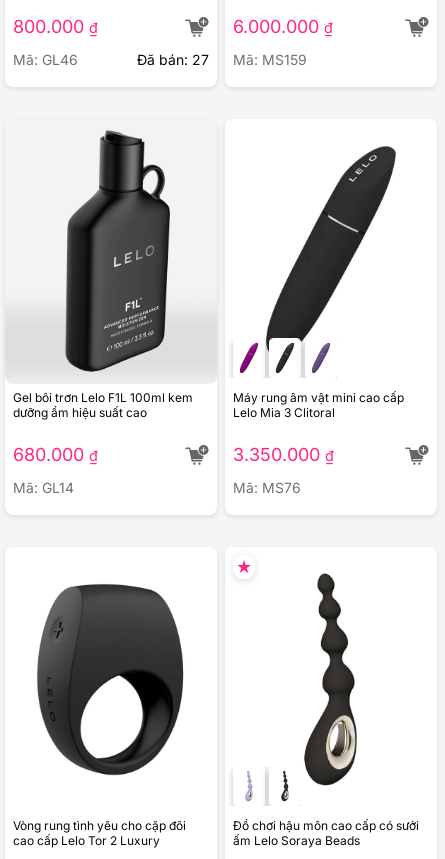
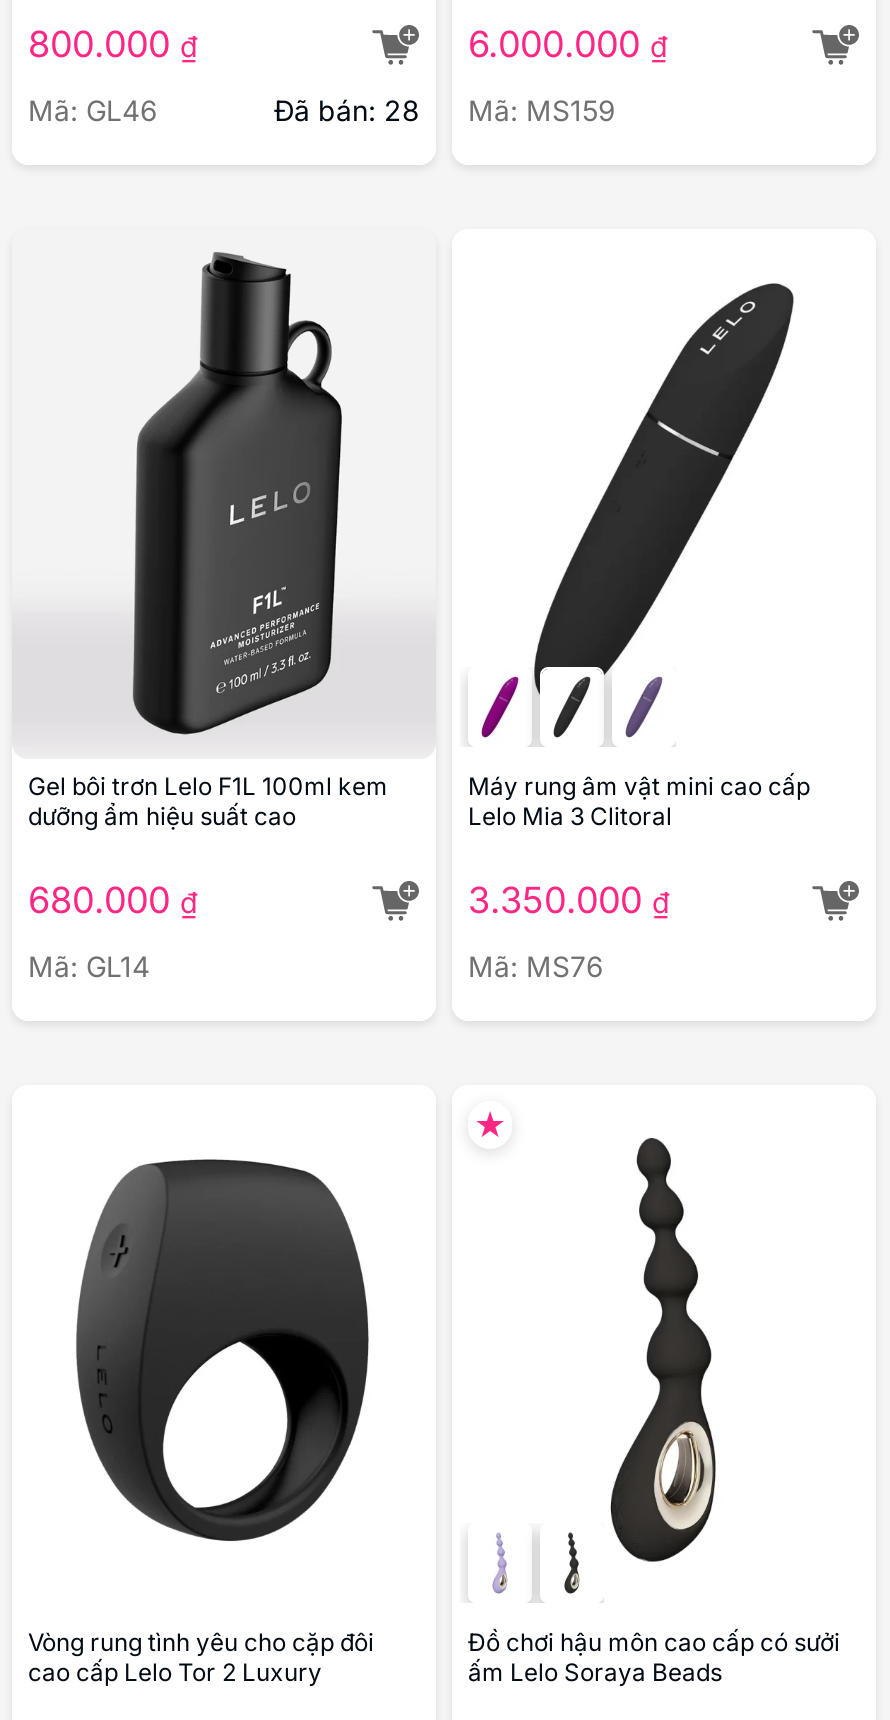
- Đã bán: 27 Mã: MS159
+ Đã bán: 28 Mã: MS159
